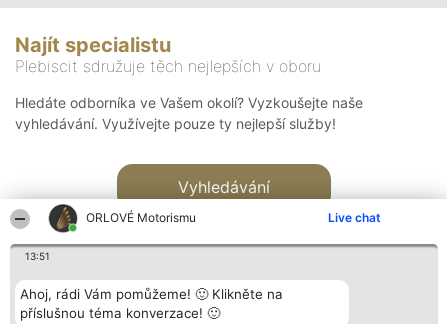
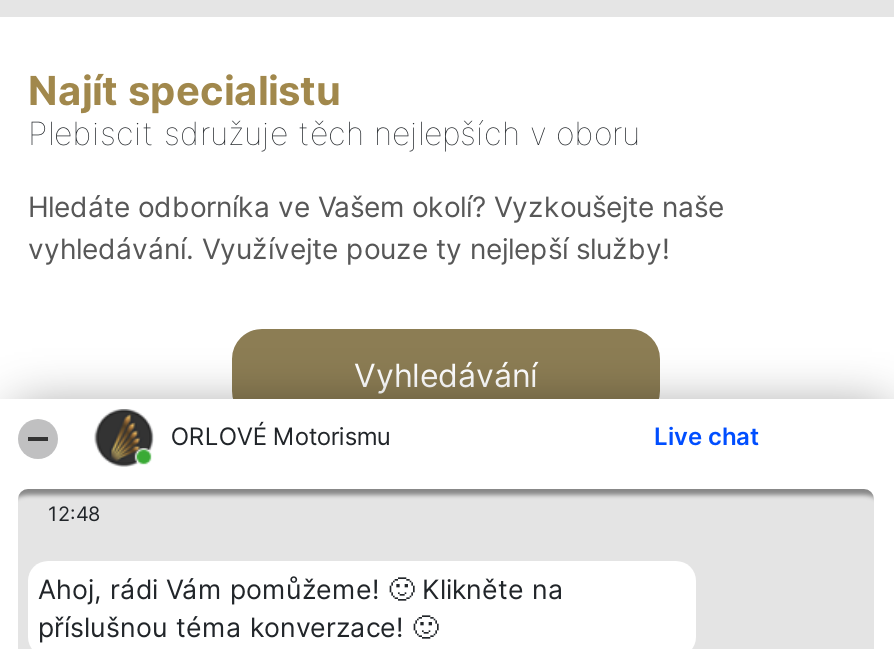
- 13:51
+ 12:48
